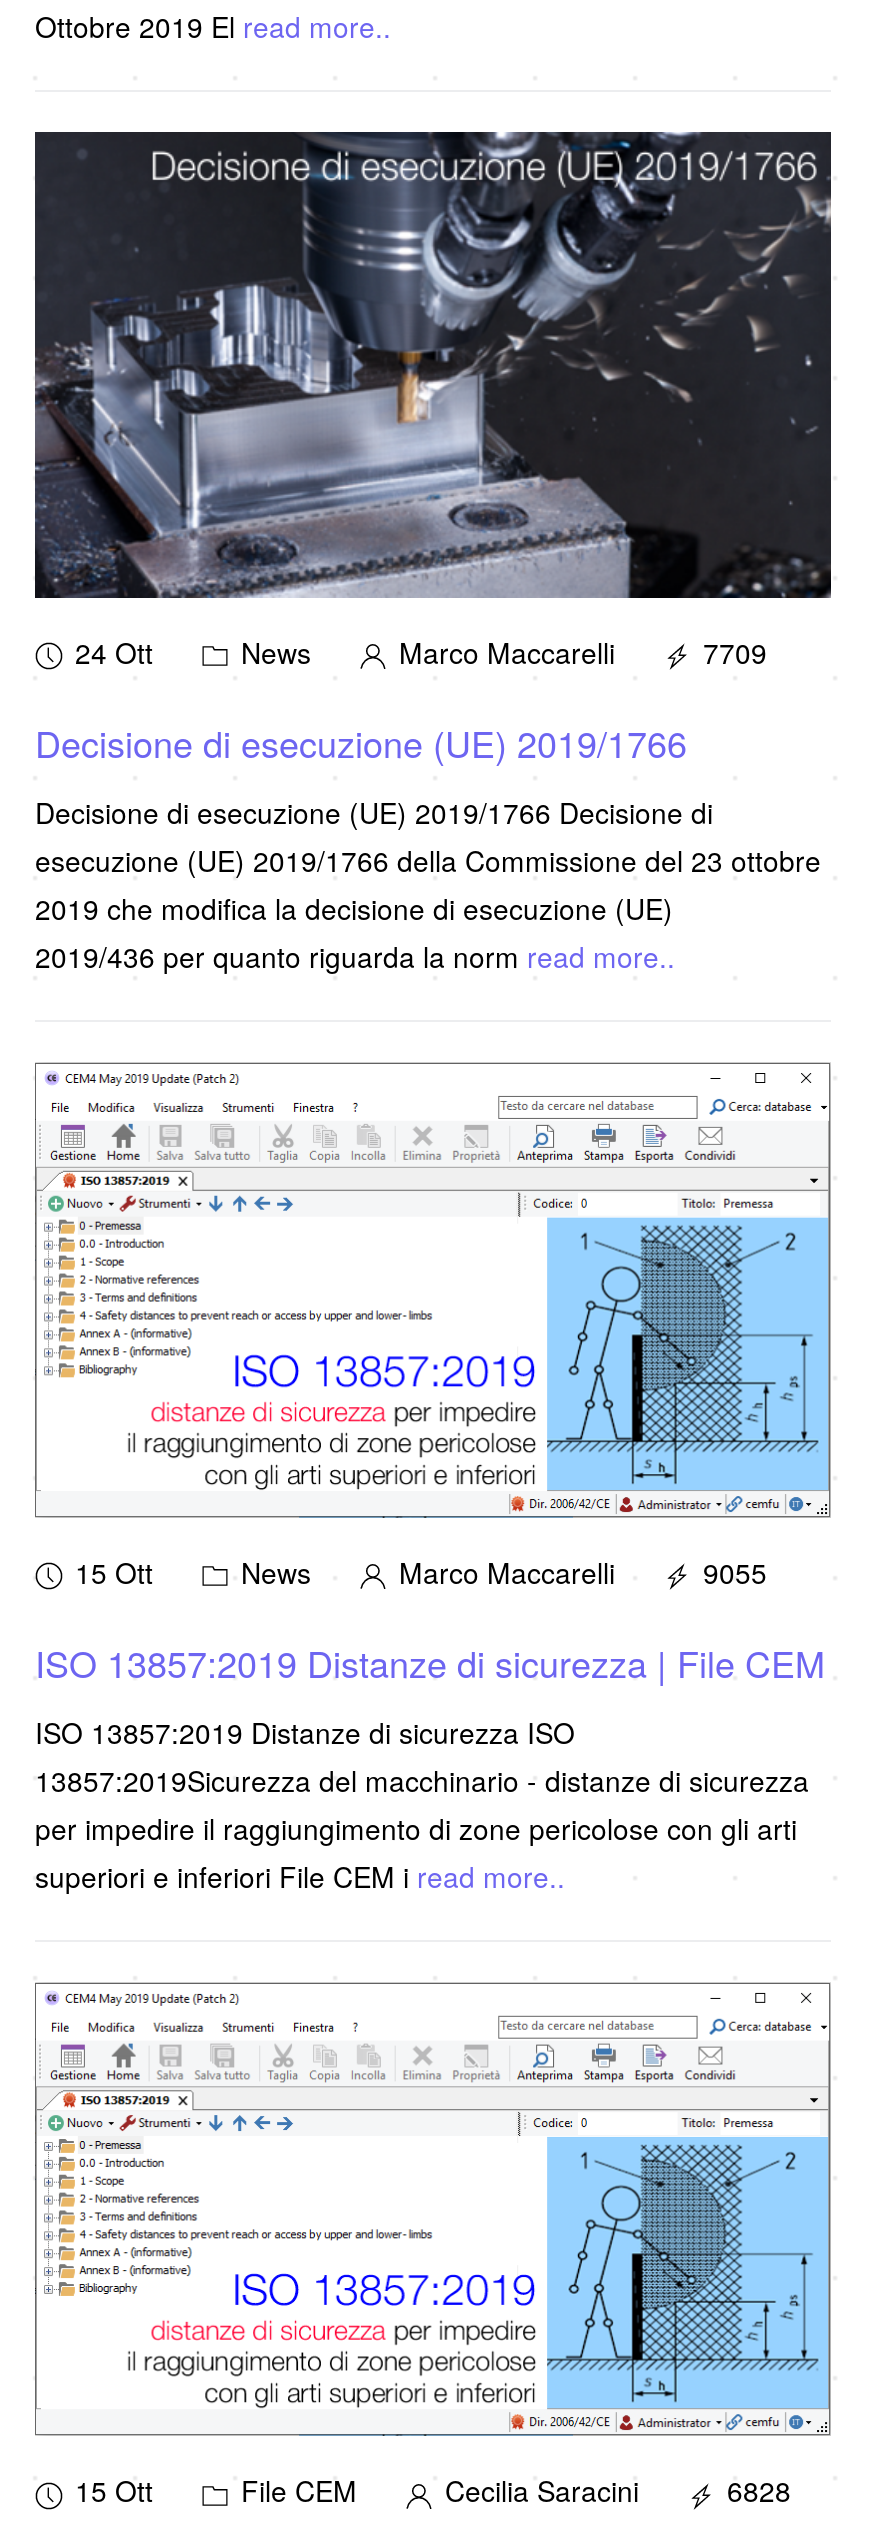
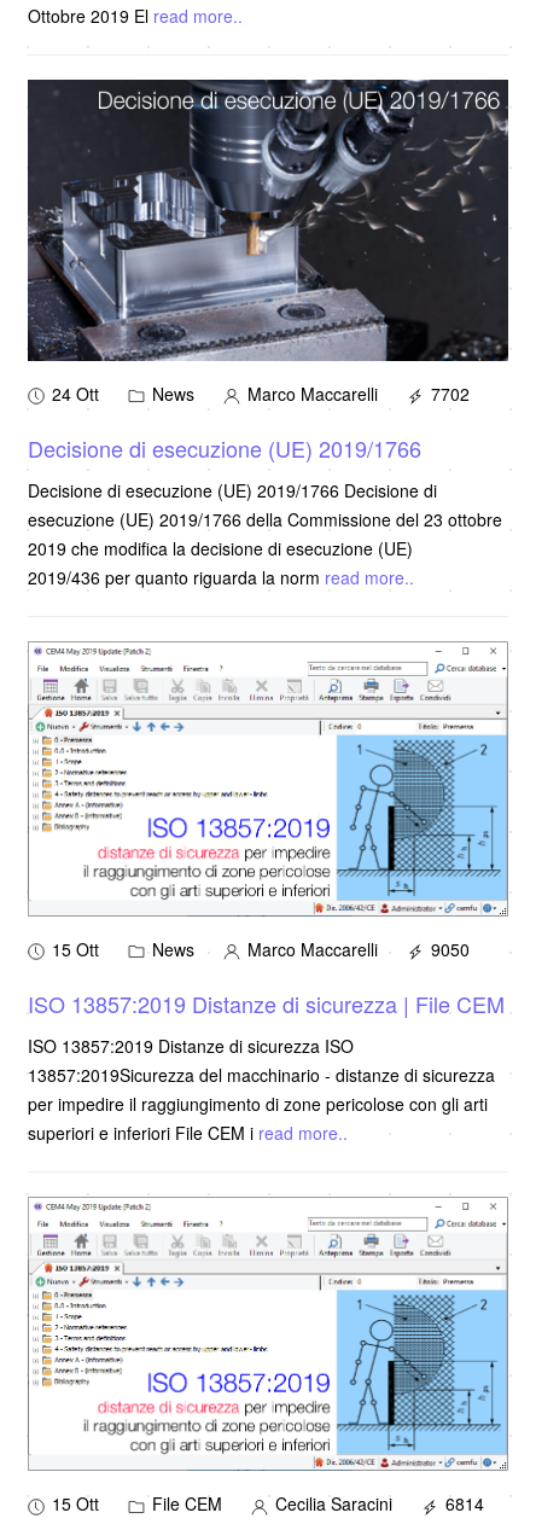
- 24 Ott News Marco Maccarelli 7709
+ 24 Ott News Marco Maccarelli 7702

- 15 Ott News Marco Maccarelli 9055
+ 15 Ott News Marco Maccarelli 9050

- 15 Ott File CEM Cecilia Saracini 6828
+ 15 Ott File CEM Cecilia Saracini 6814
